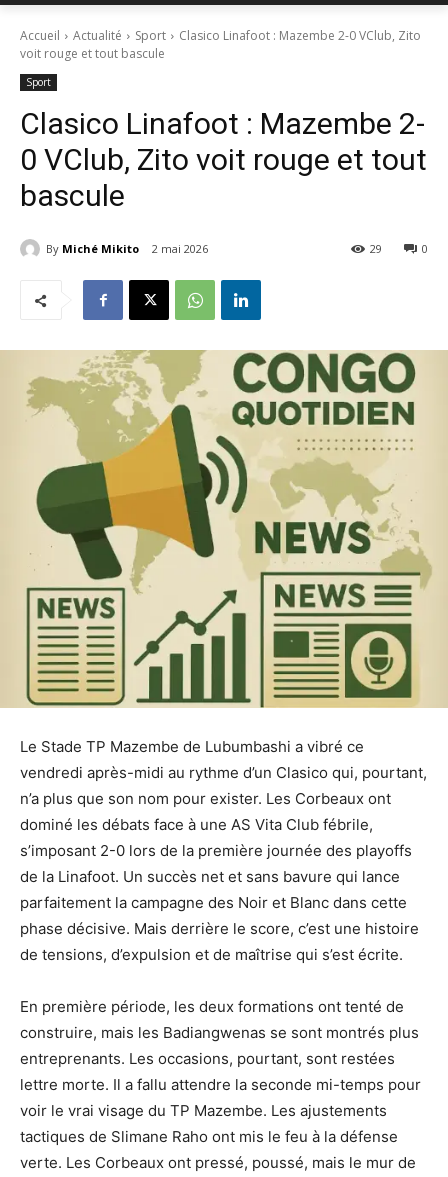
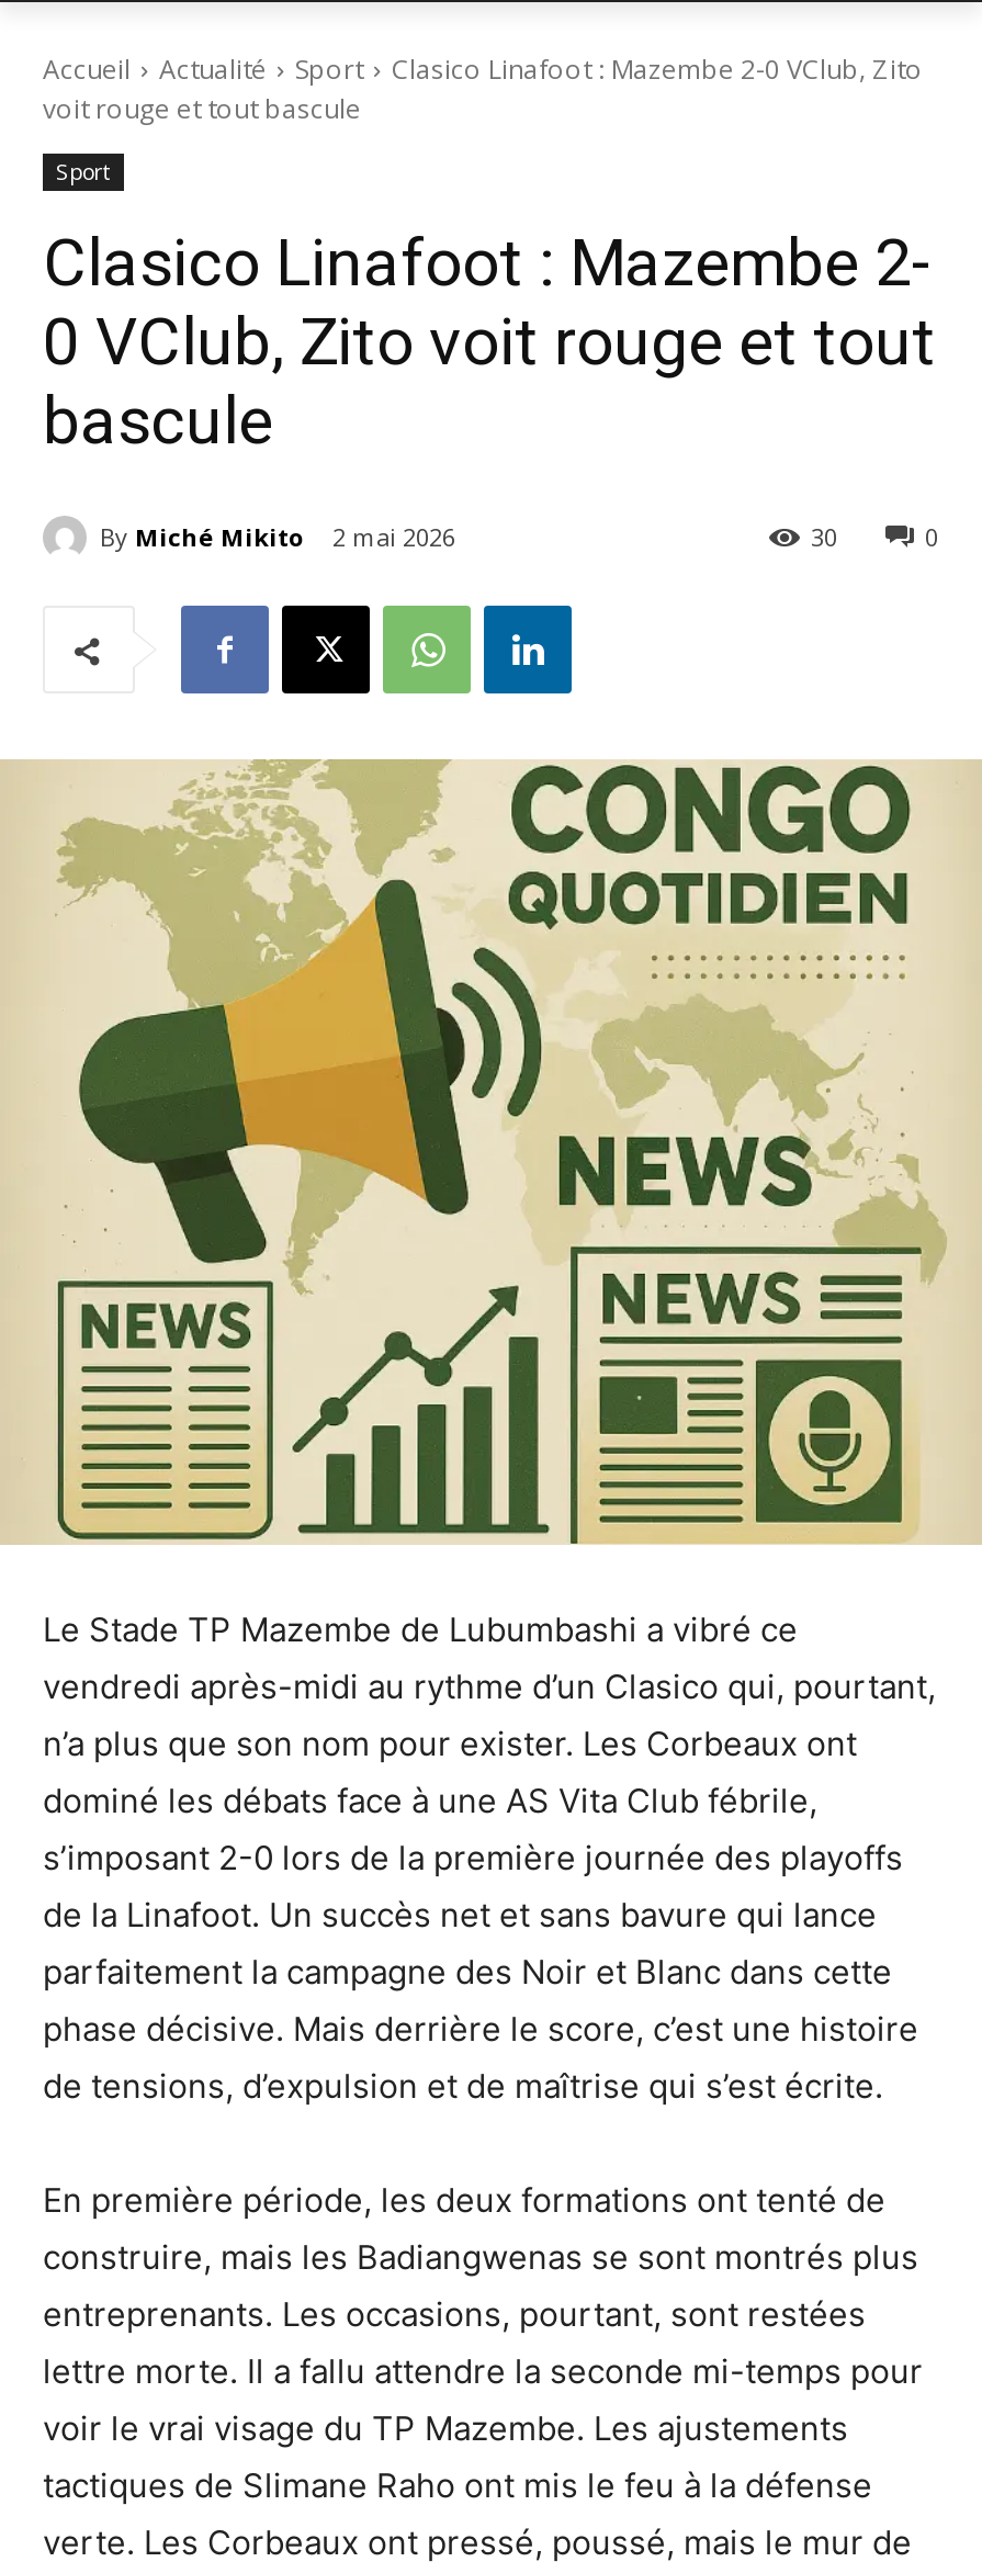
- 29
+ 30
